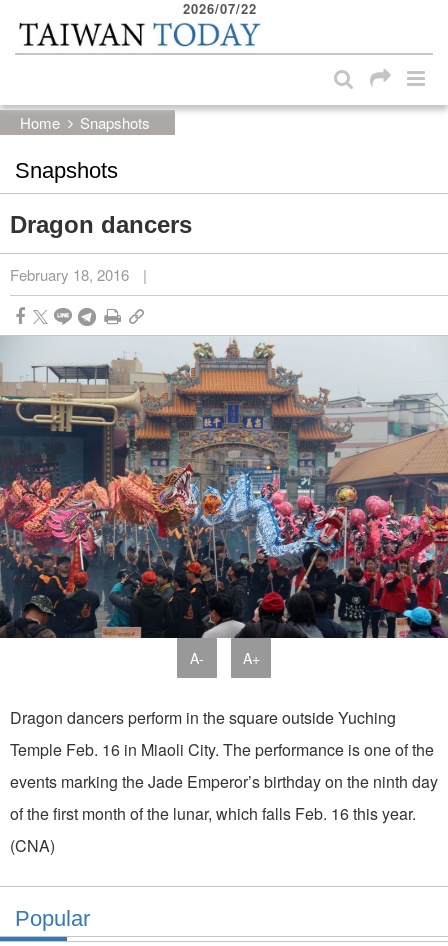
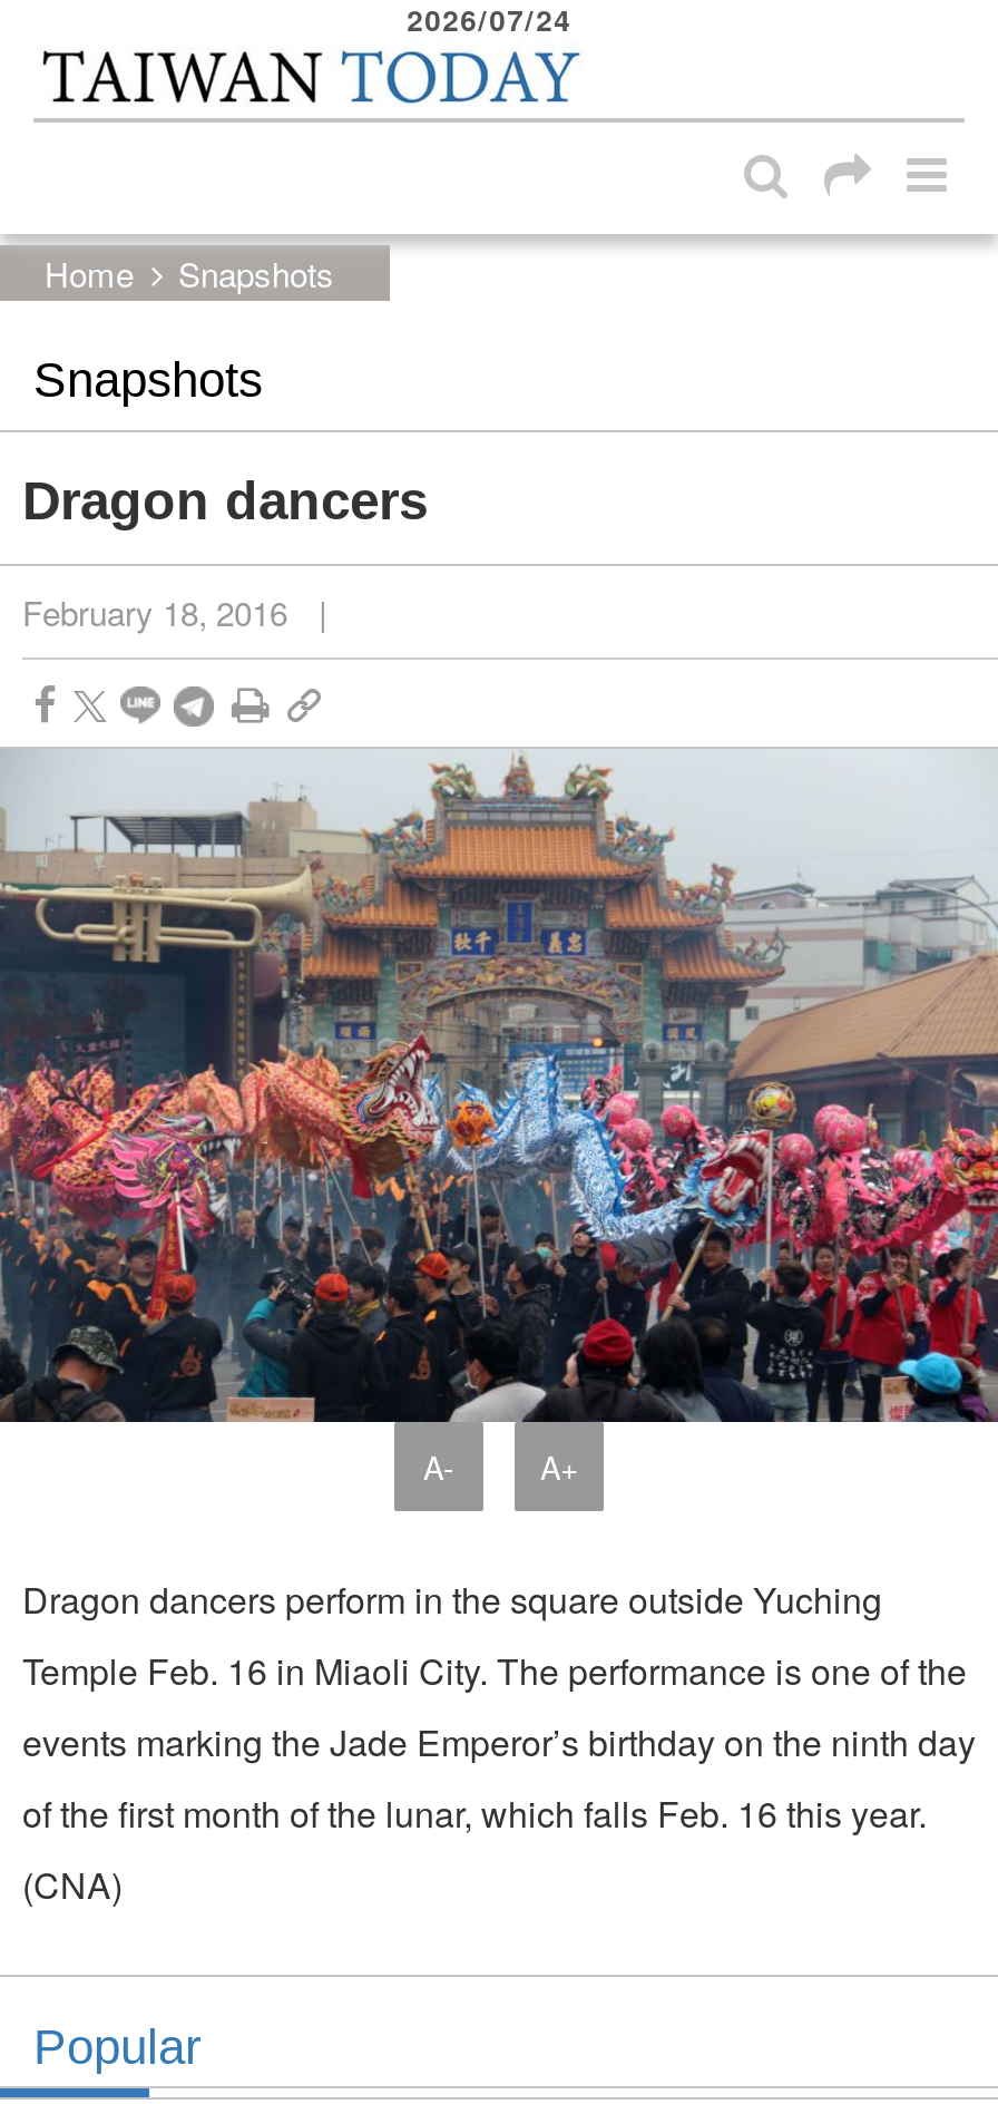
- 2026/07/22
+ 2026/07/24
